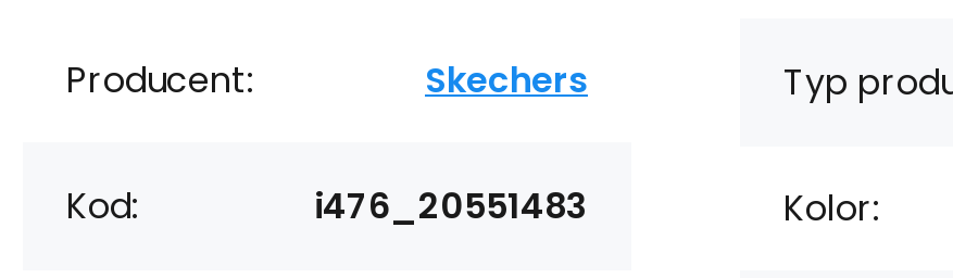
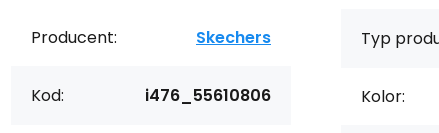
- i476_20551483
+ i476_55610806
